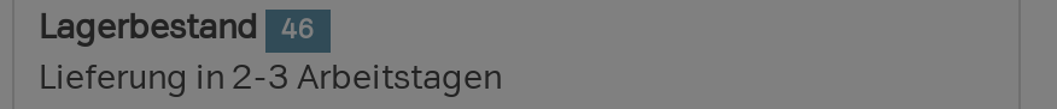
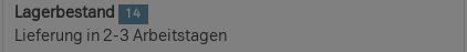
- Lagerbestand 46
+ Lagerbestand 14
